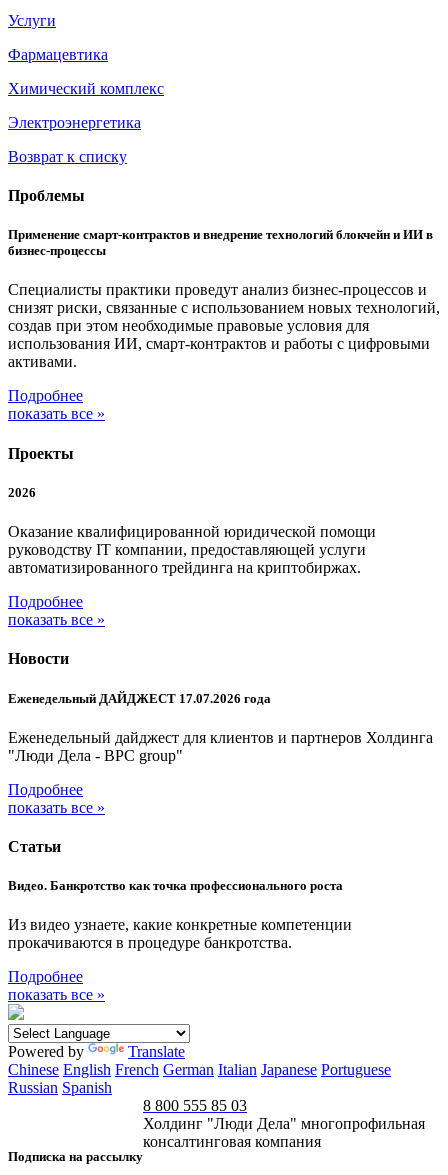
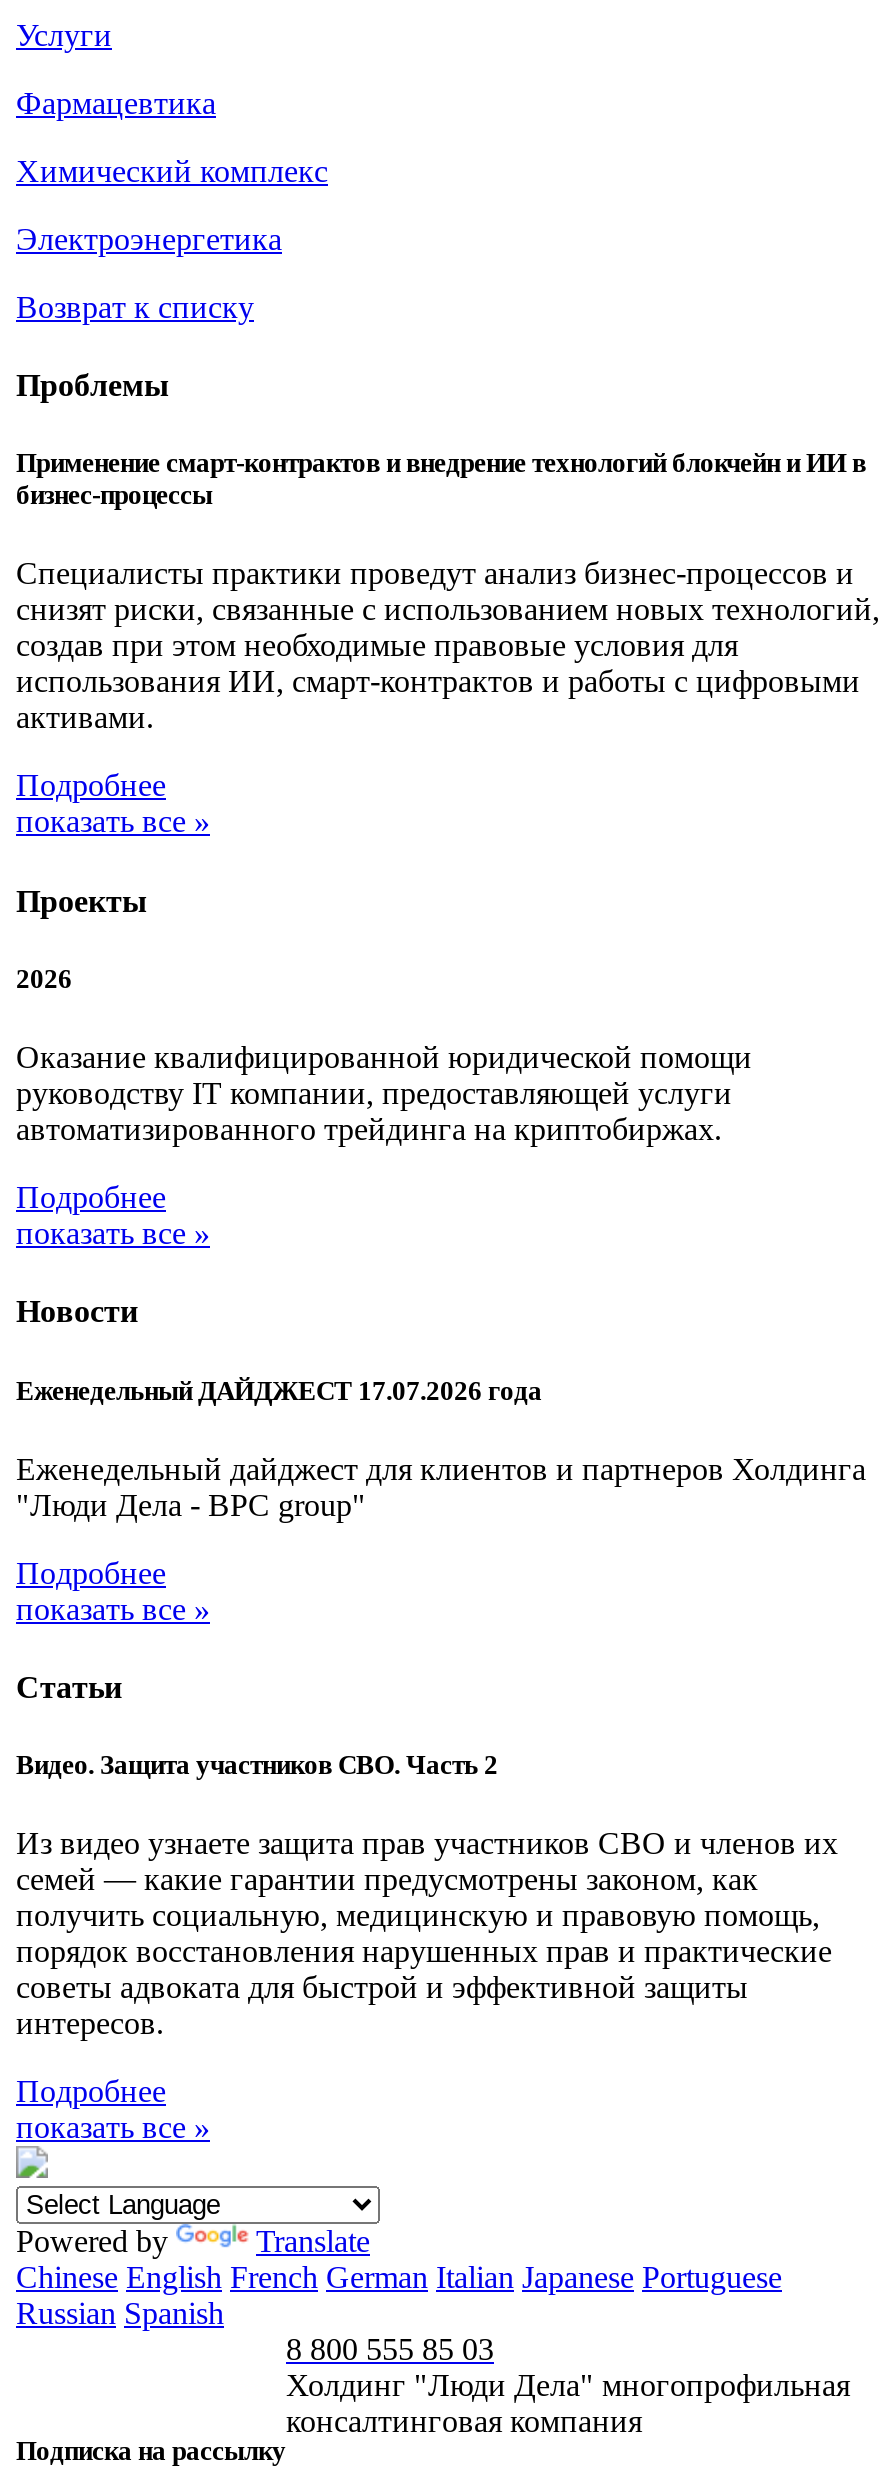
- Видео. Банкротство как точка профессионального роста
+ Видео. Защита участников СВО. Часть 2

- Из видео узнаете, какие конкретные компетенции
- прокачиваются в процедуре банкротства.
+ Из видео узнаете защита прав участников СВО и членов их
+ семей — какие гарантии предусмотрены законом, как
+ получить социальную, медицинскую и правовую помощь,
+ порядок восстановления нарушенных прав и практические
+ советы адвоката для быстрой и эффективной защиты
+ интересов.
